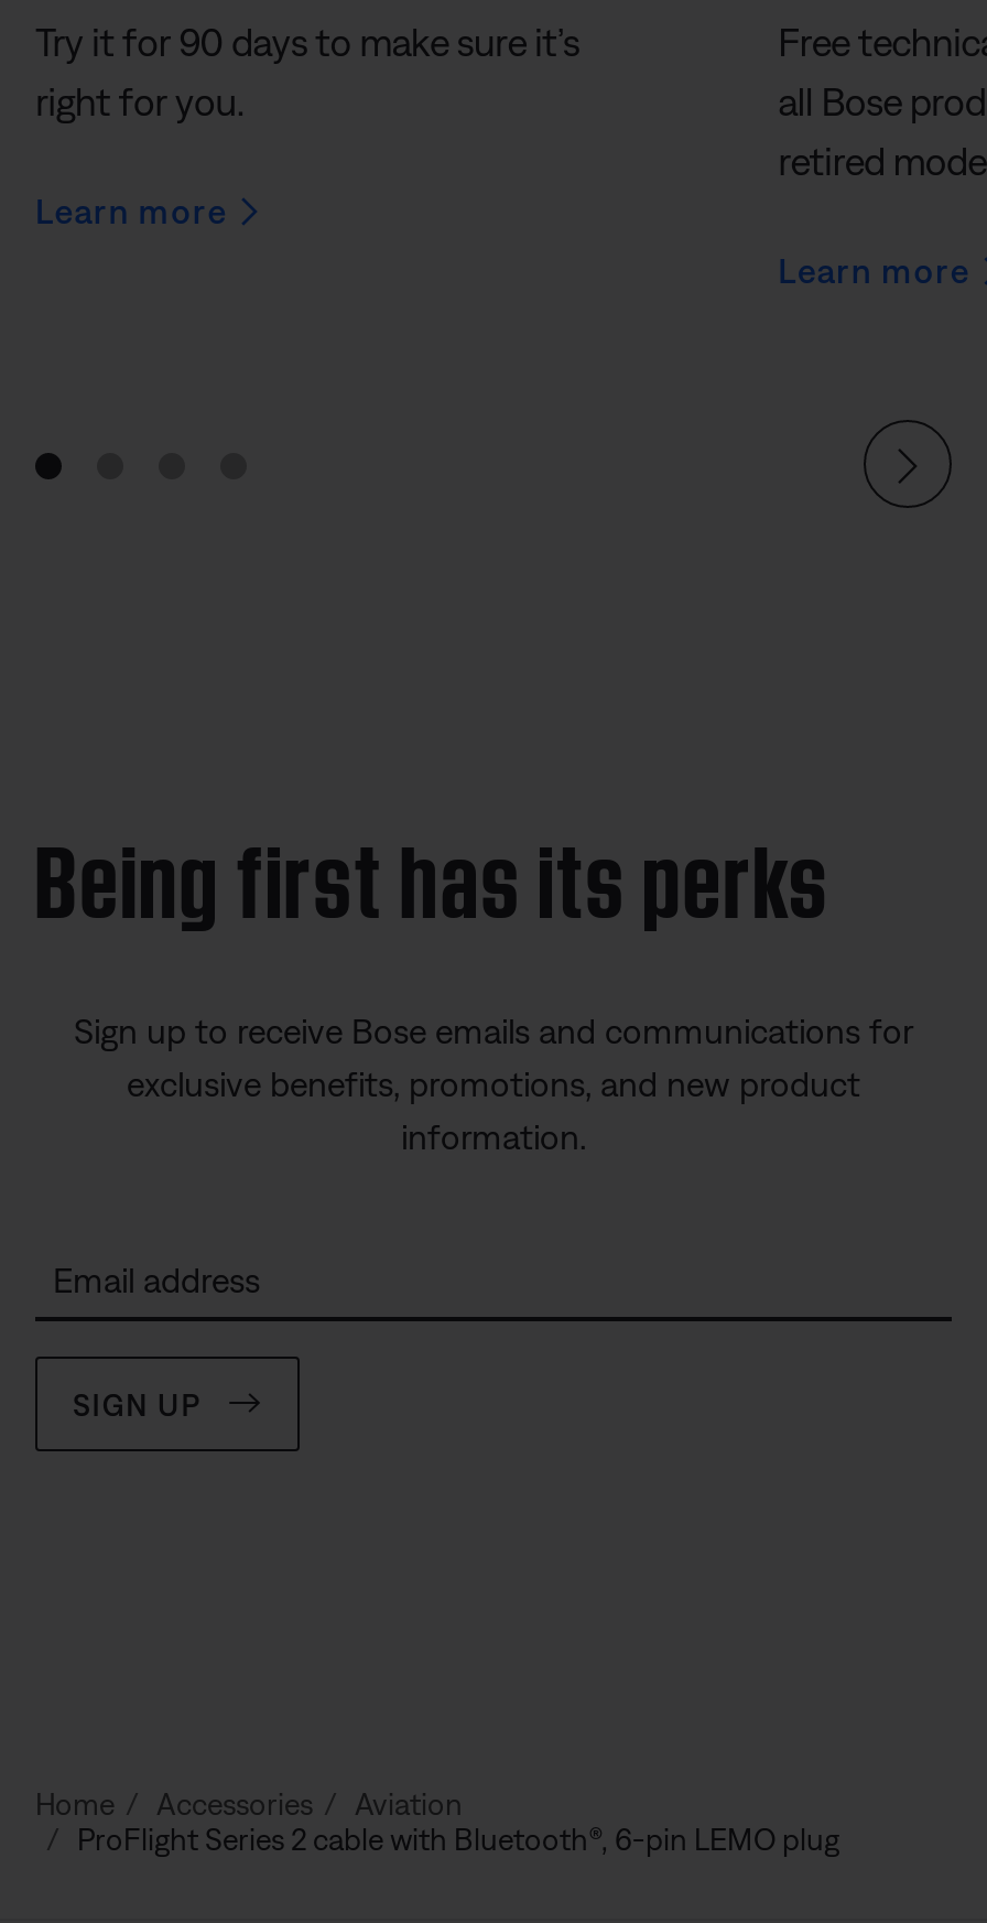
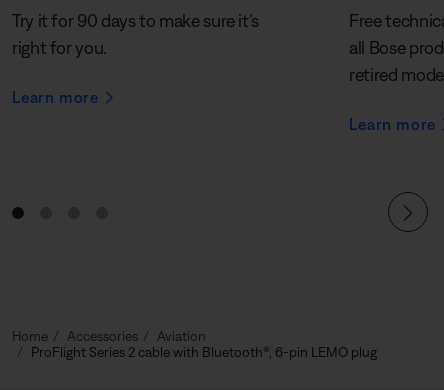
- Being first has its perks
- Sign up to receive Bose emails and communications for
- exclusive benefits, promotions, and new product
- information.

- Email address
- SIGN UP
